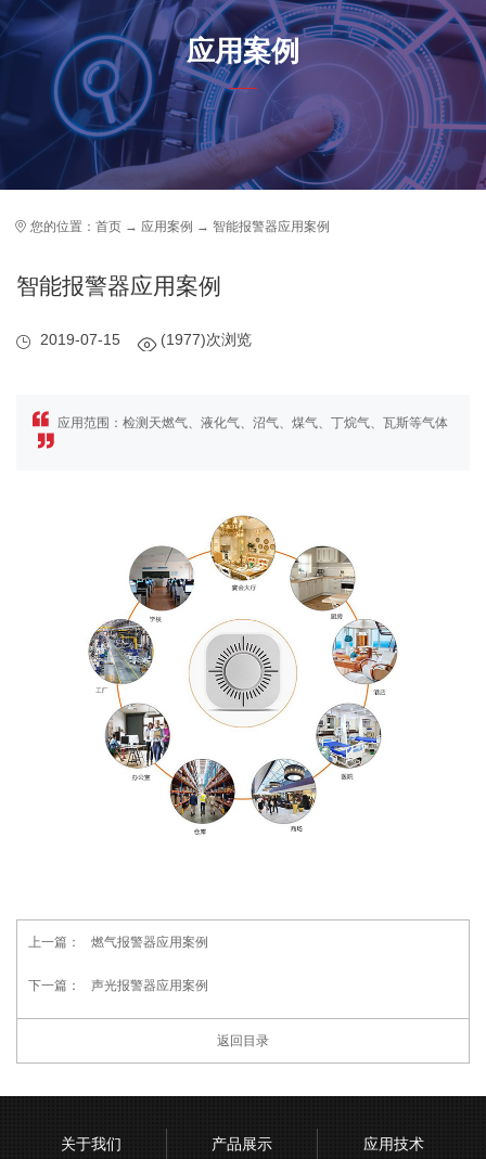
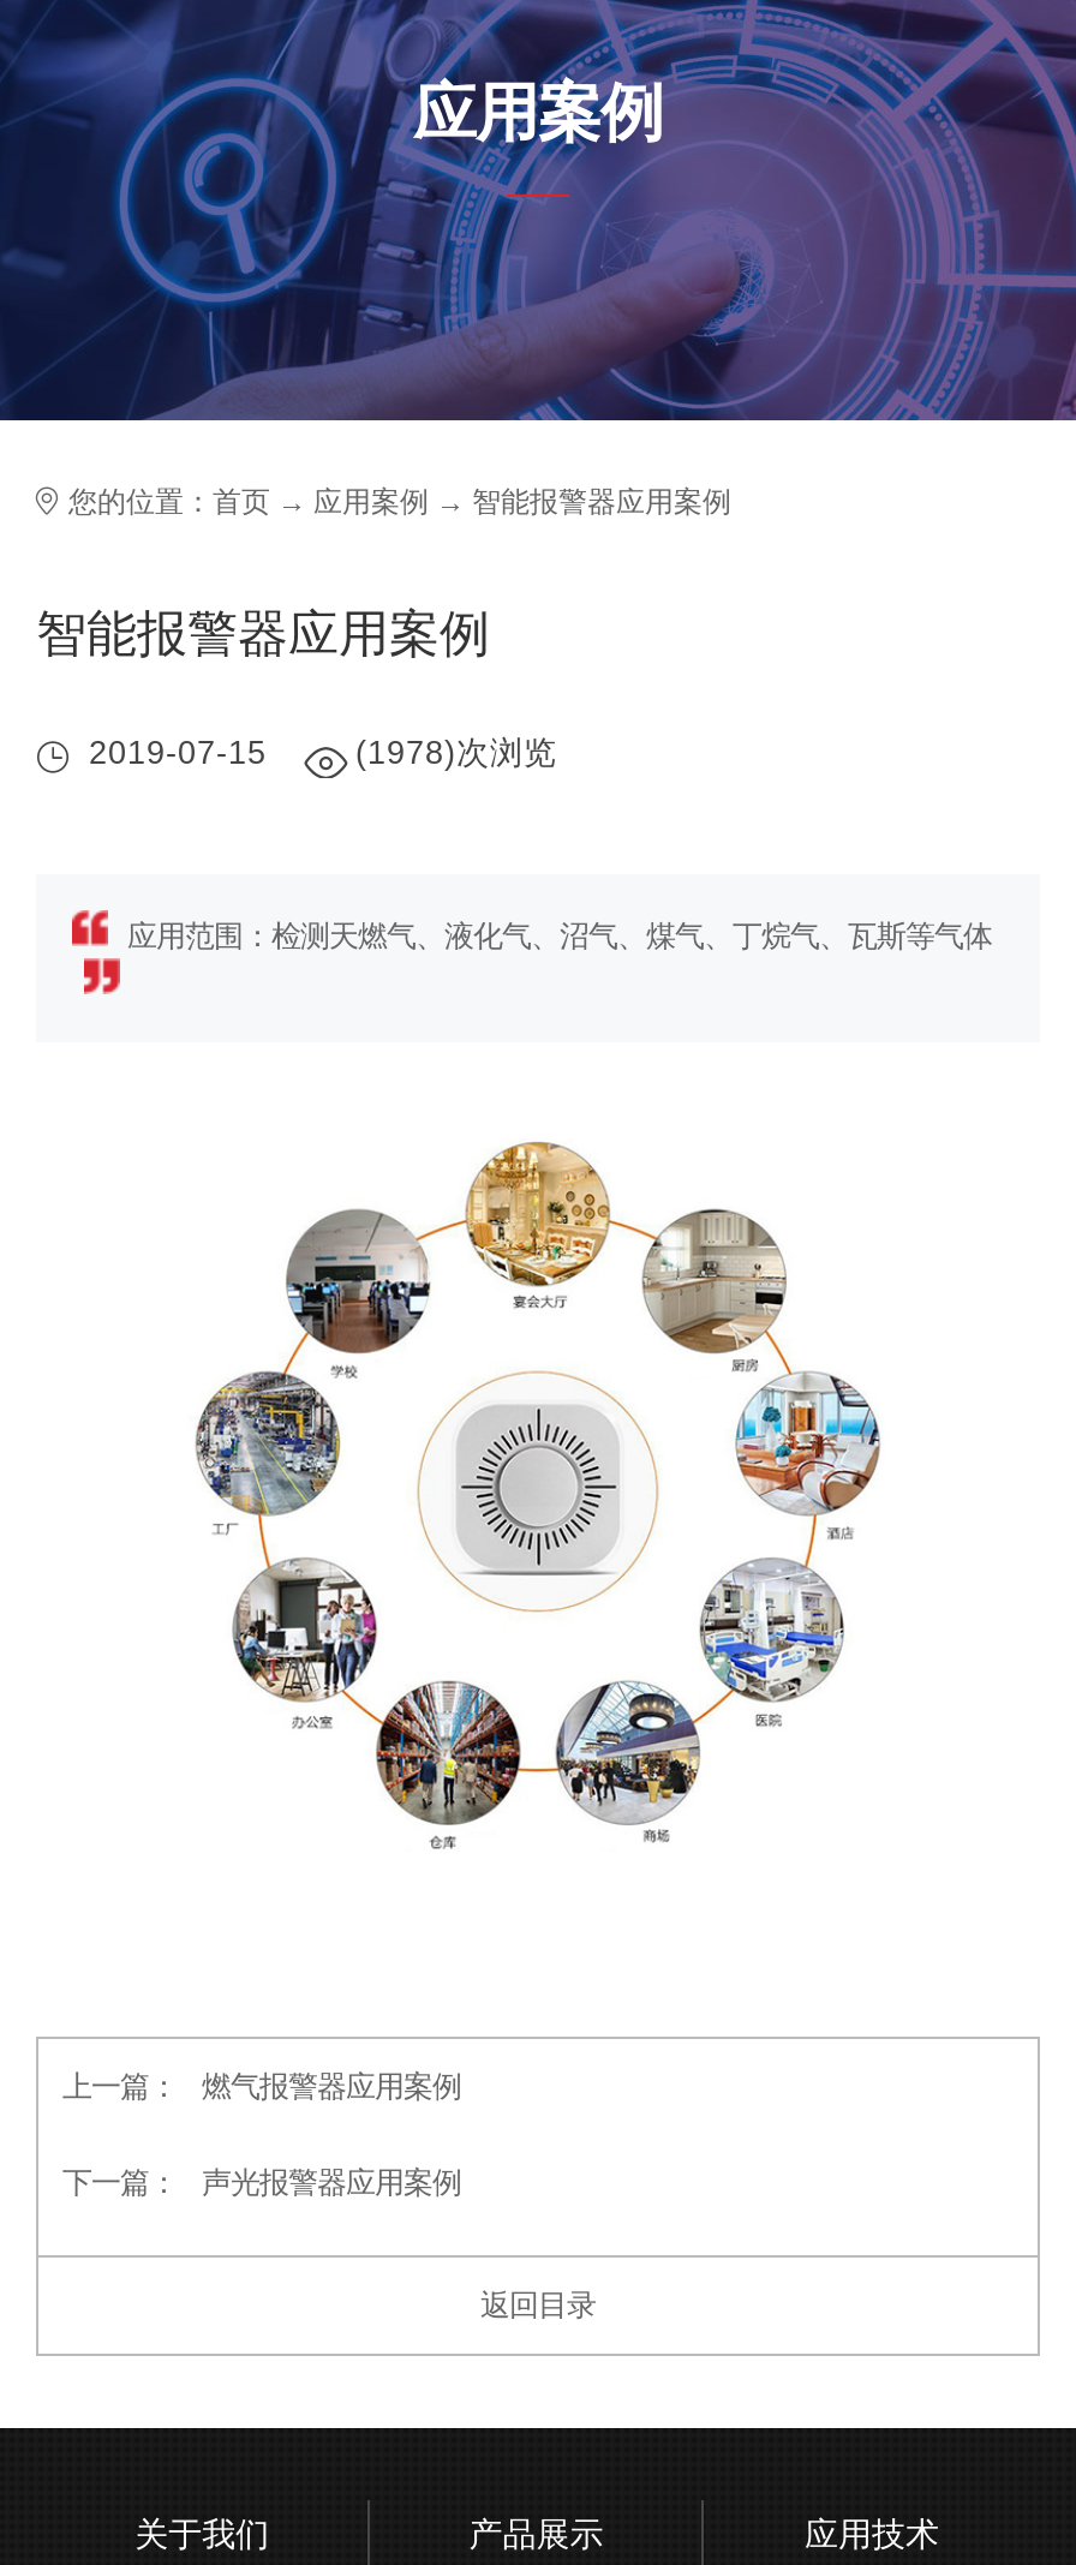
- (1977)次浏览
+ (1978)次浏览
